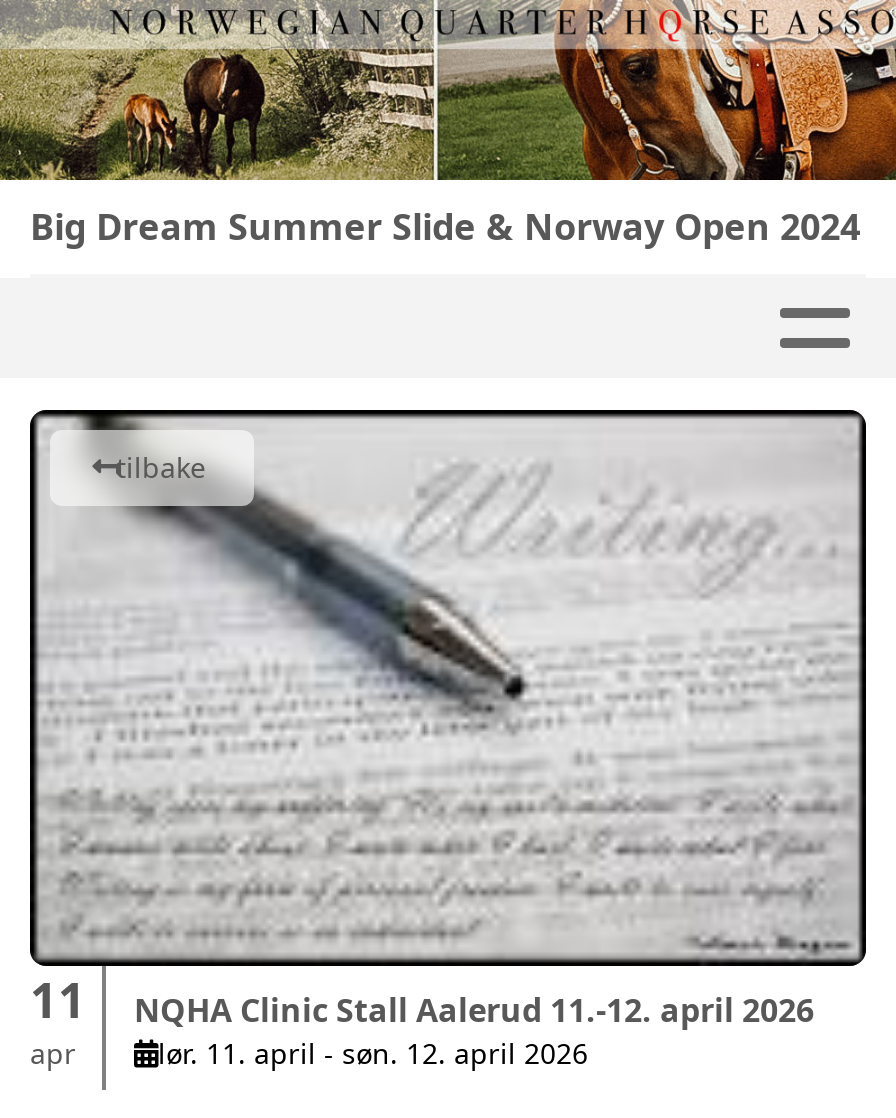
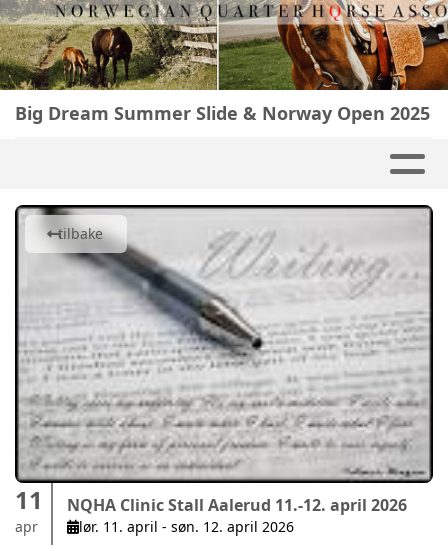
- Big Dream Summer Slide & Norway Open 2024
+ Big Dream Summer Slide & Norway Open 2025
